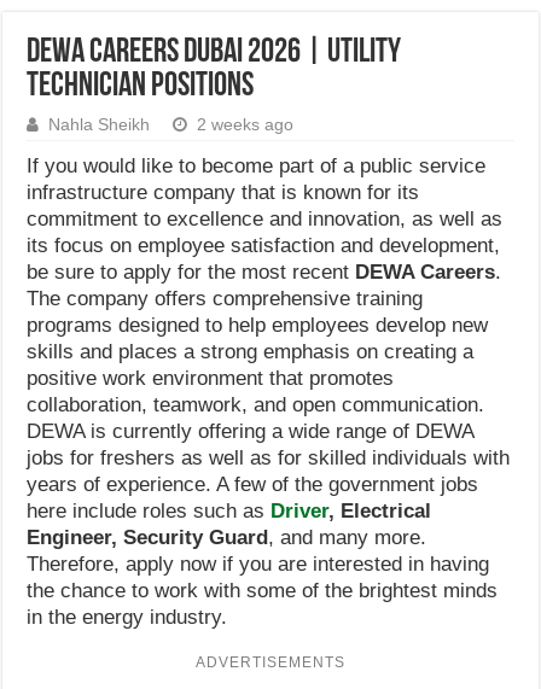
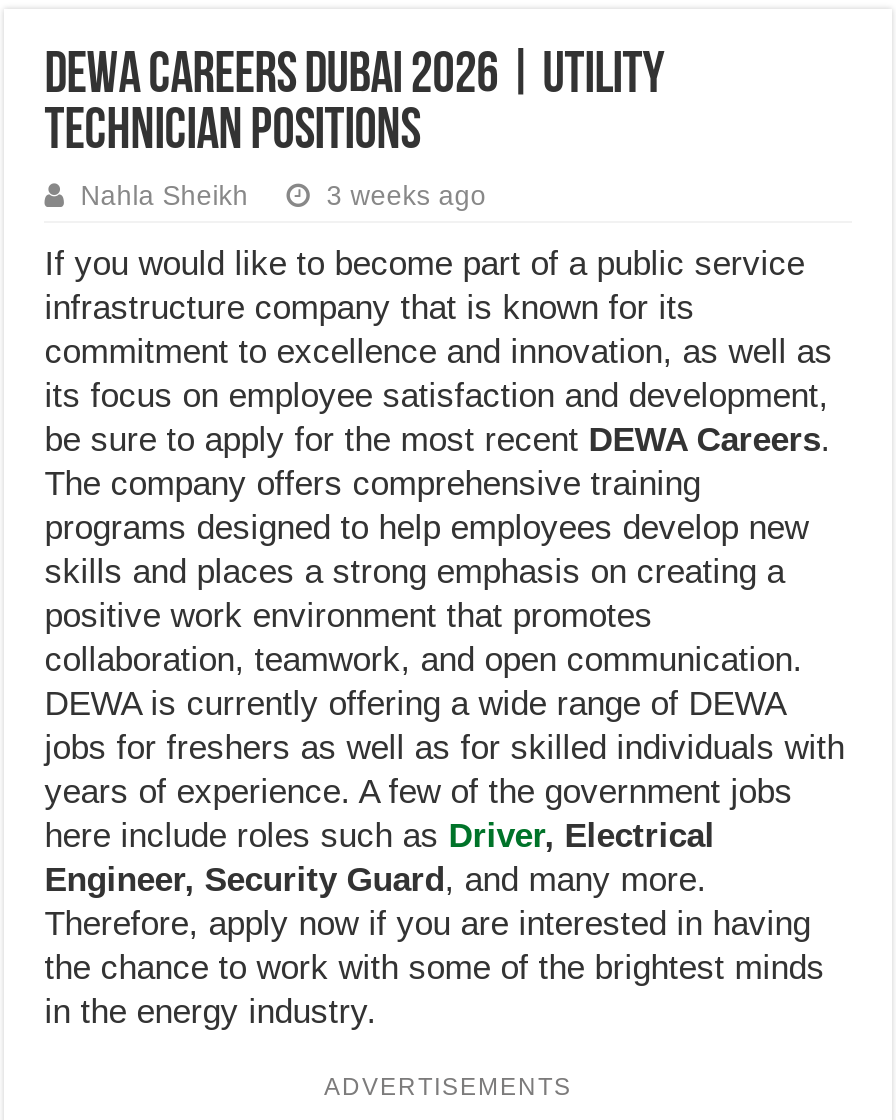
- 2 weeks ago
+ 3 weeks ago
